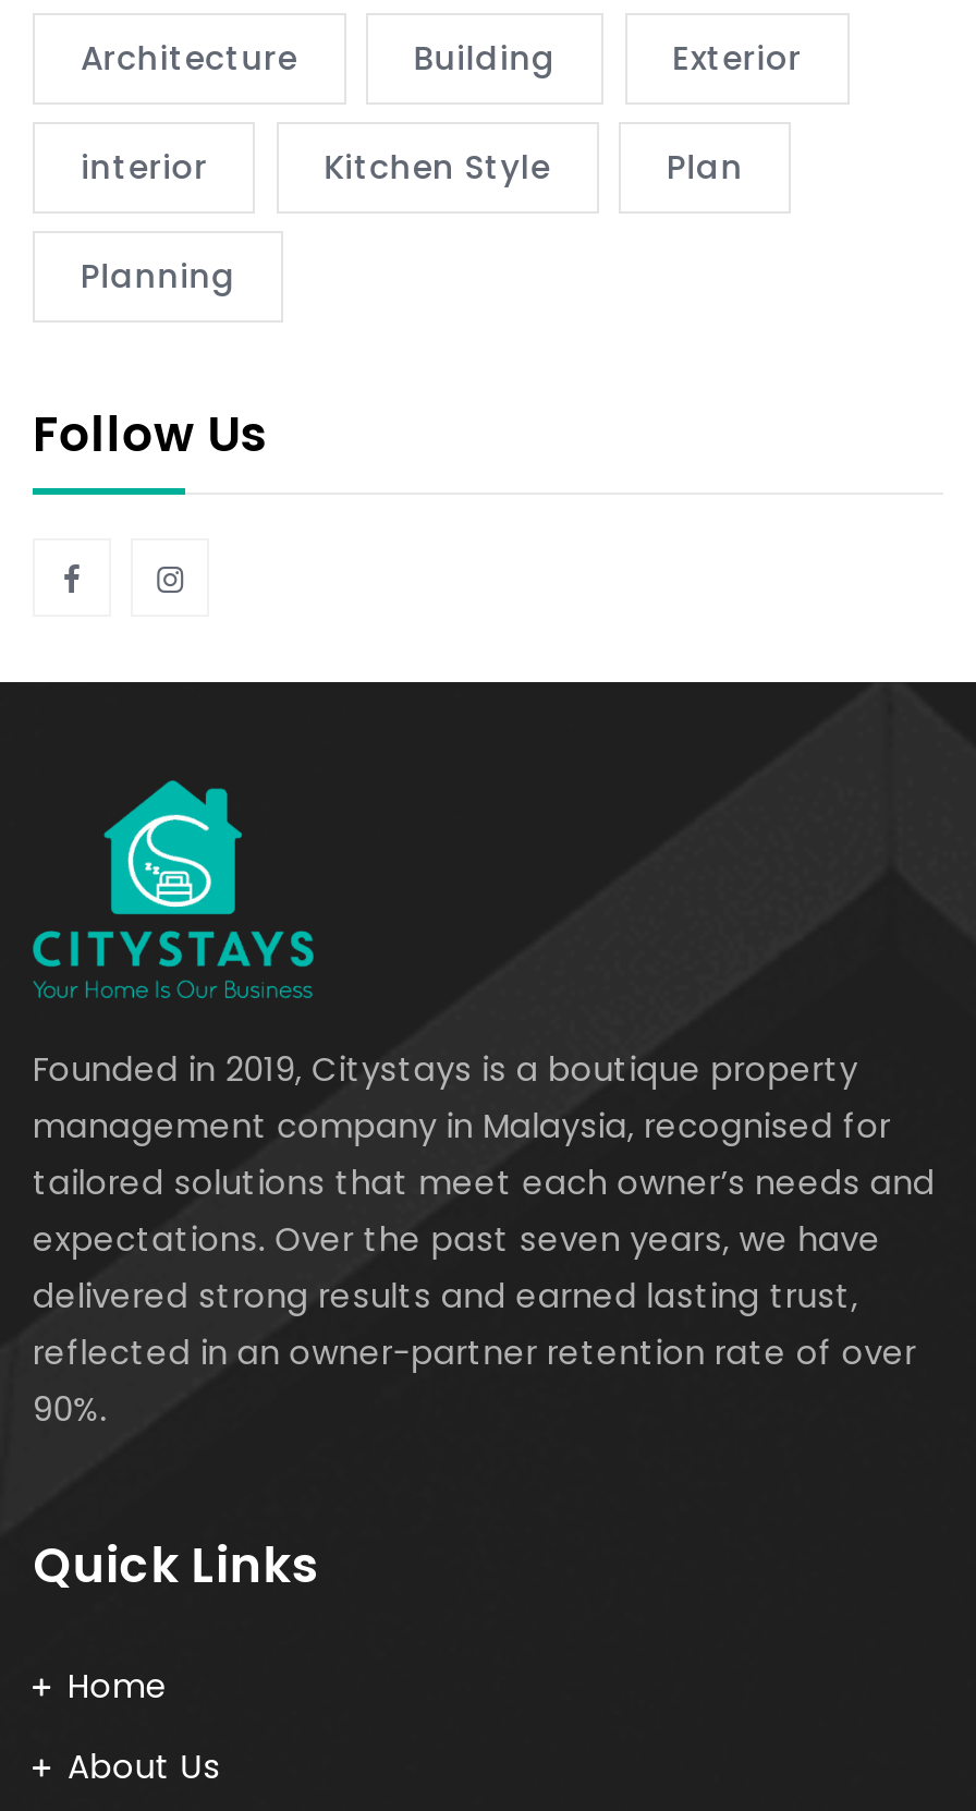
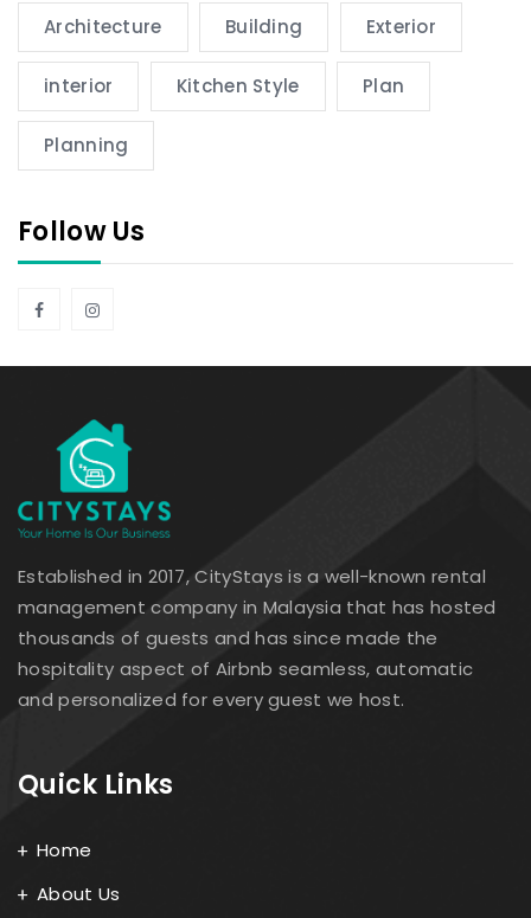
- Founded in 2019, Citystays is a boutique property
- management company in Malaysia, recognised for
- tailored solutions that meet each owner’s needs and
- expectations. Over the past seven years, we have
- delivered strong results and earned lasting trust,
- reflected in an owner-partner retention rate of over
- 90%.
+ Established in 2017, CityStays is a well-known rental
+ management company in Malaysia that has hosted
+ thousands of guests and has since made the
+ hospitality aspect of Airbnb seamless, automatic
+ and personalized for every guest we host.
